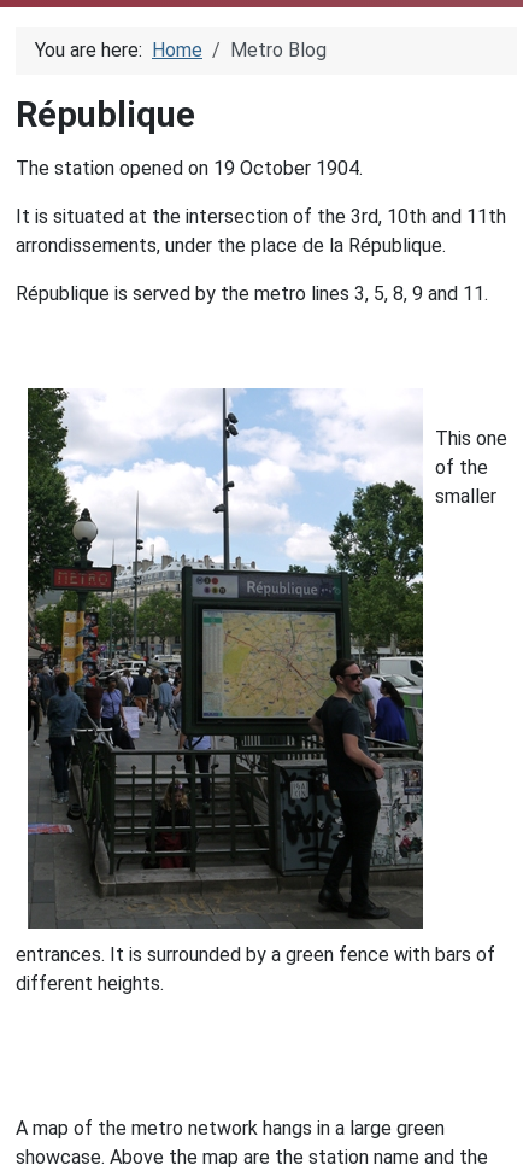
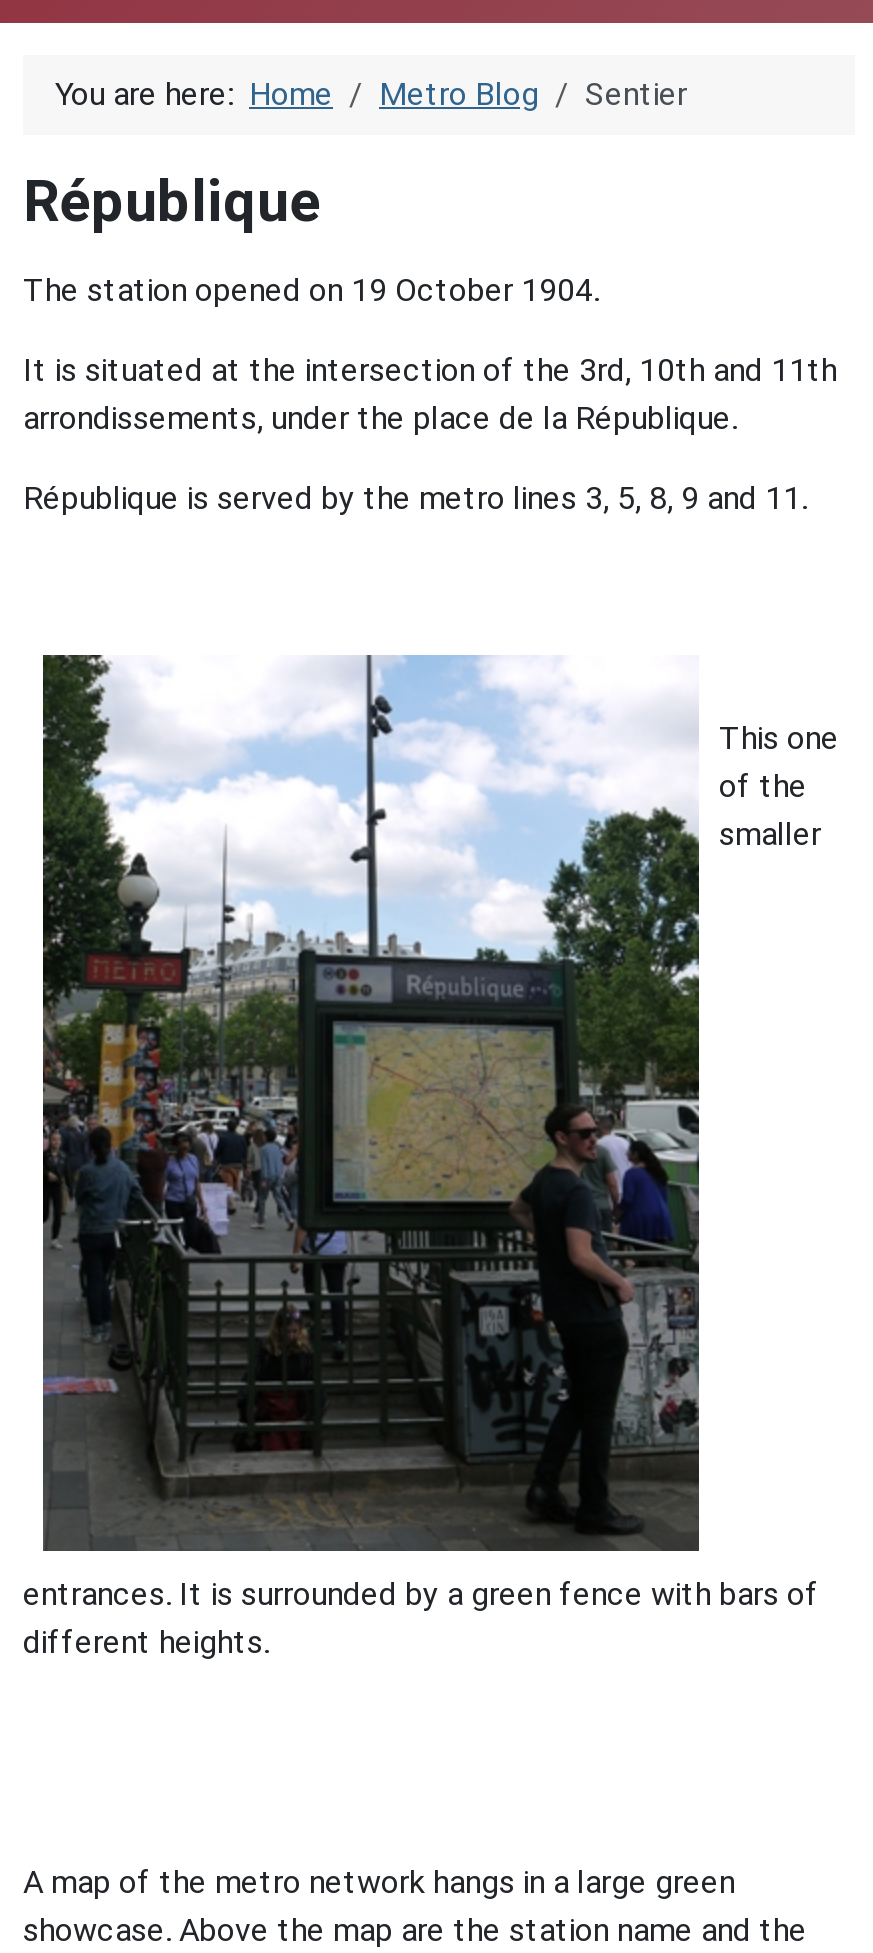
+ Sentier
